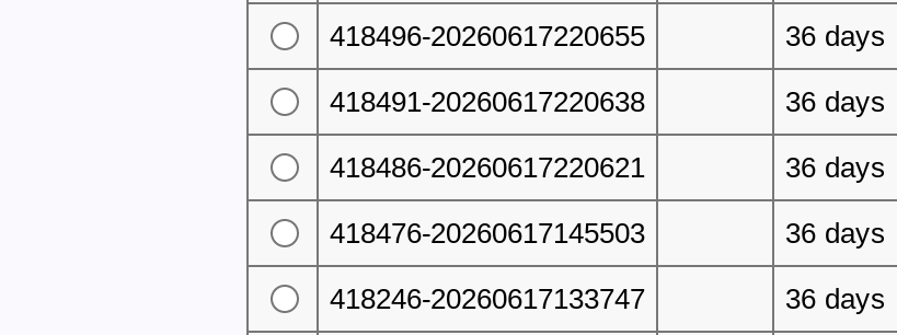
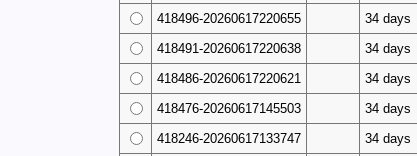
- 36 days
+ 34 days

- 36 days
+ 34 days

- 36 days
+ 34 days

- 36 days
+ 34 days

- 36 days
+ 34 days
